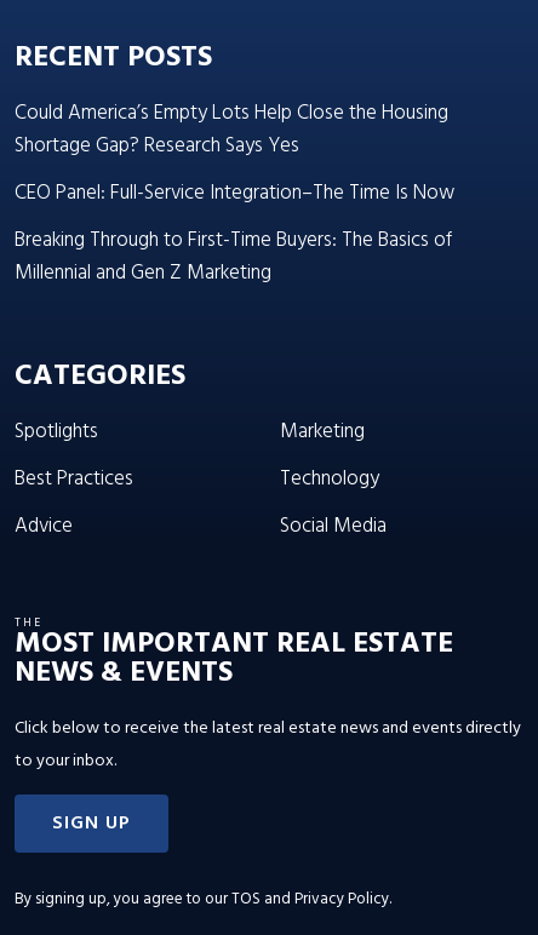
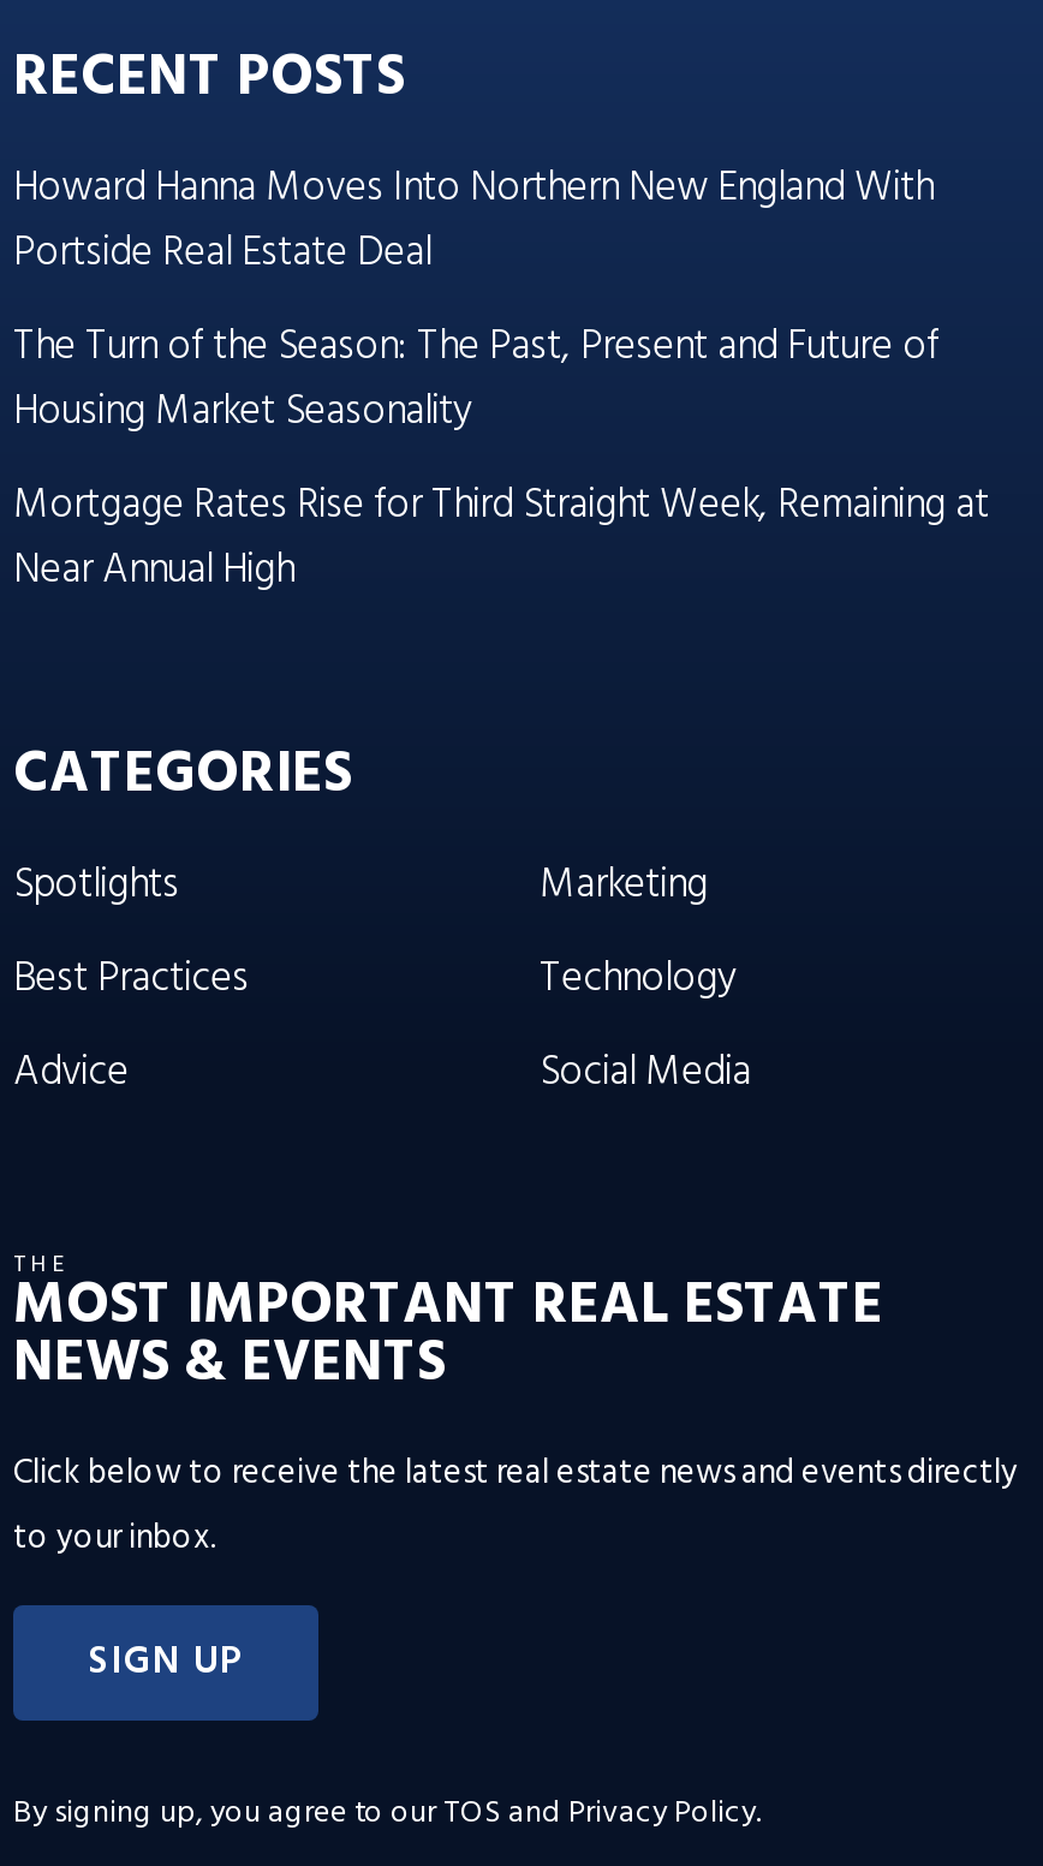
- Could America’s Empty Lots Help Close the Housing
- Shortage Gap? Research Says Yes
- CEO Panel: Full-Service Integration–The Time Is Now
- Breaking Through to First-Time Buyers: The Basics of
- Millennial and Gen Z Marketing
+ Howard Hanna Moves Into Northern New England With
+ Portside Real Estate Deal
+ The Turn of the Season: The Past, Present and Future of
+ Housing Market Seasonality
+ Mortgage Rates Rise for Third Straight Week, Remaining at
+ Near Annual High
